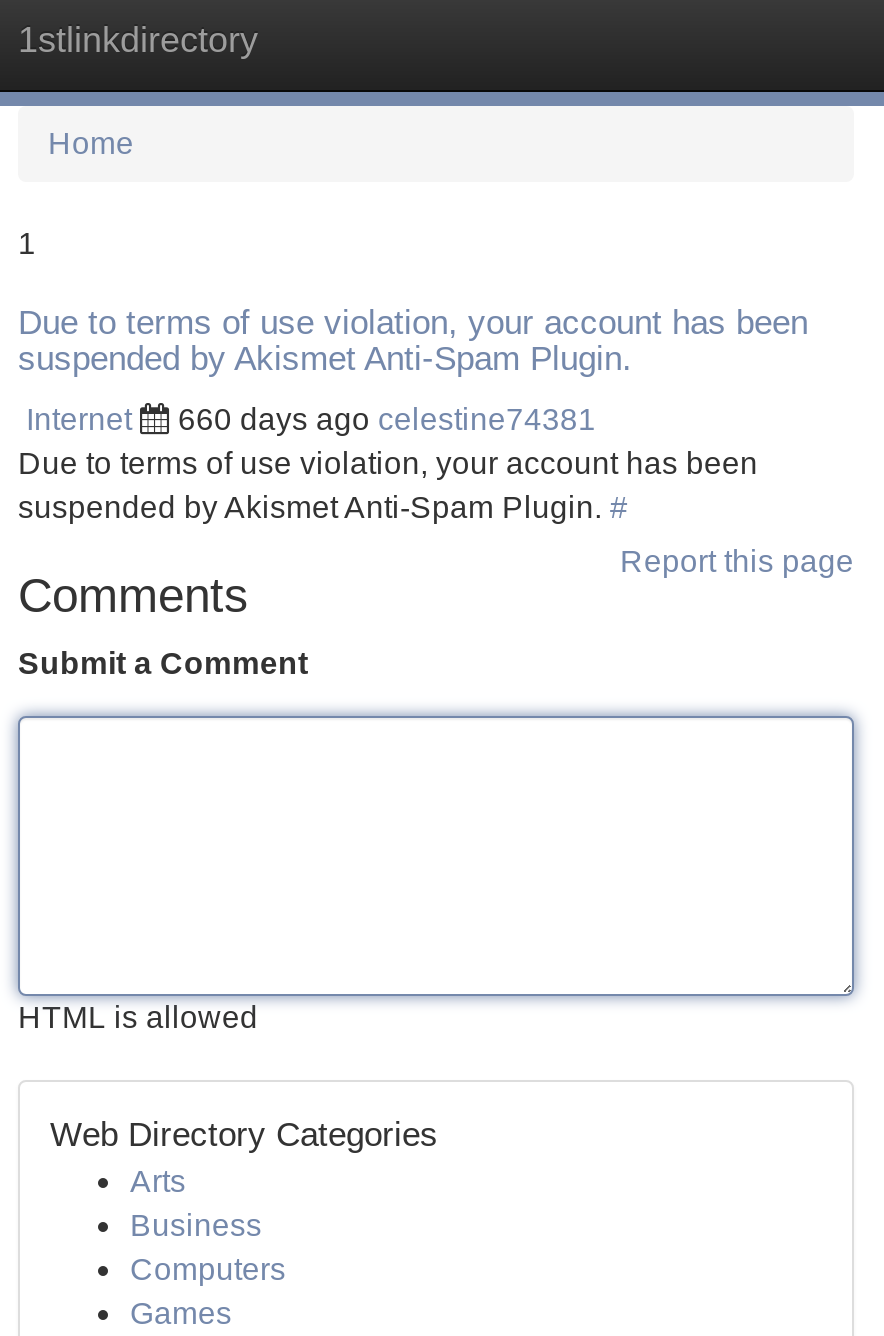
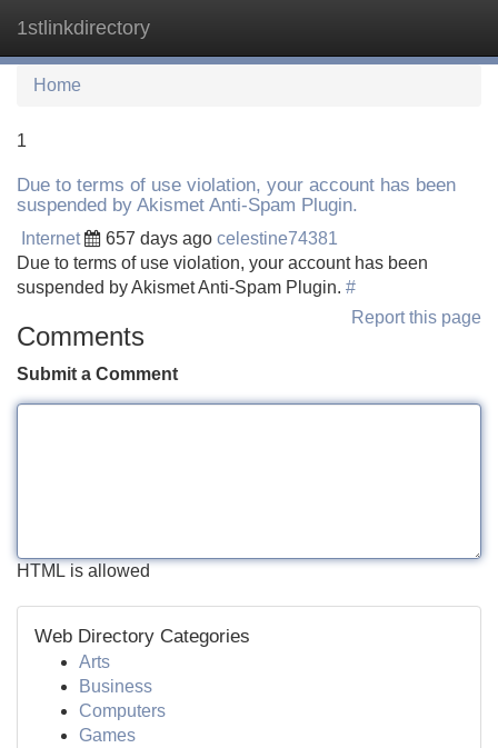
- 660 days ago celestine74381
+ 657 days ago celestine74381
